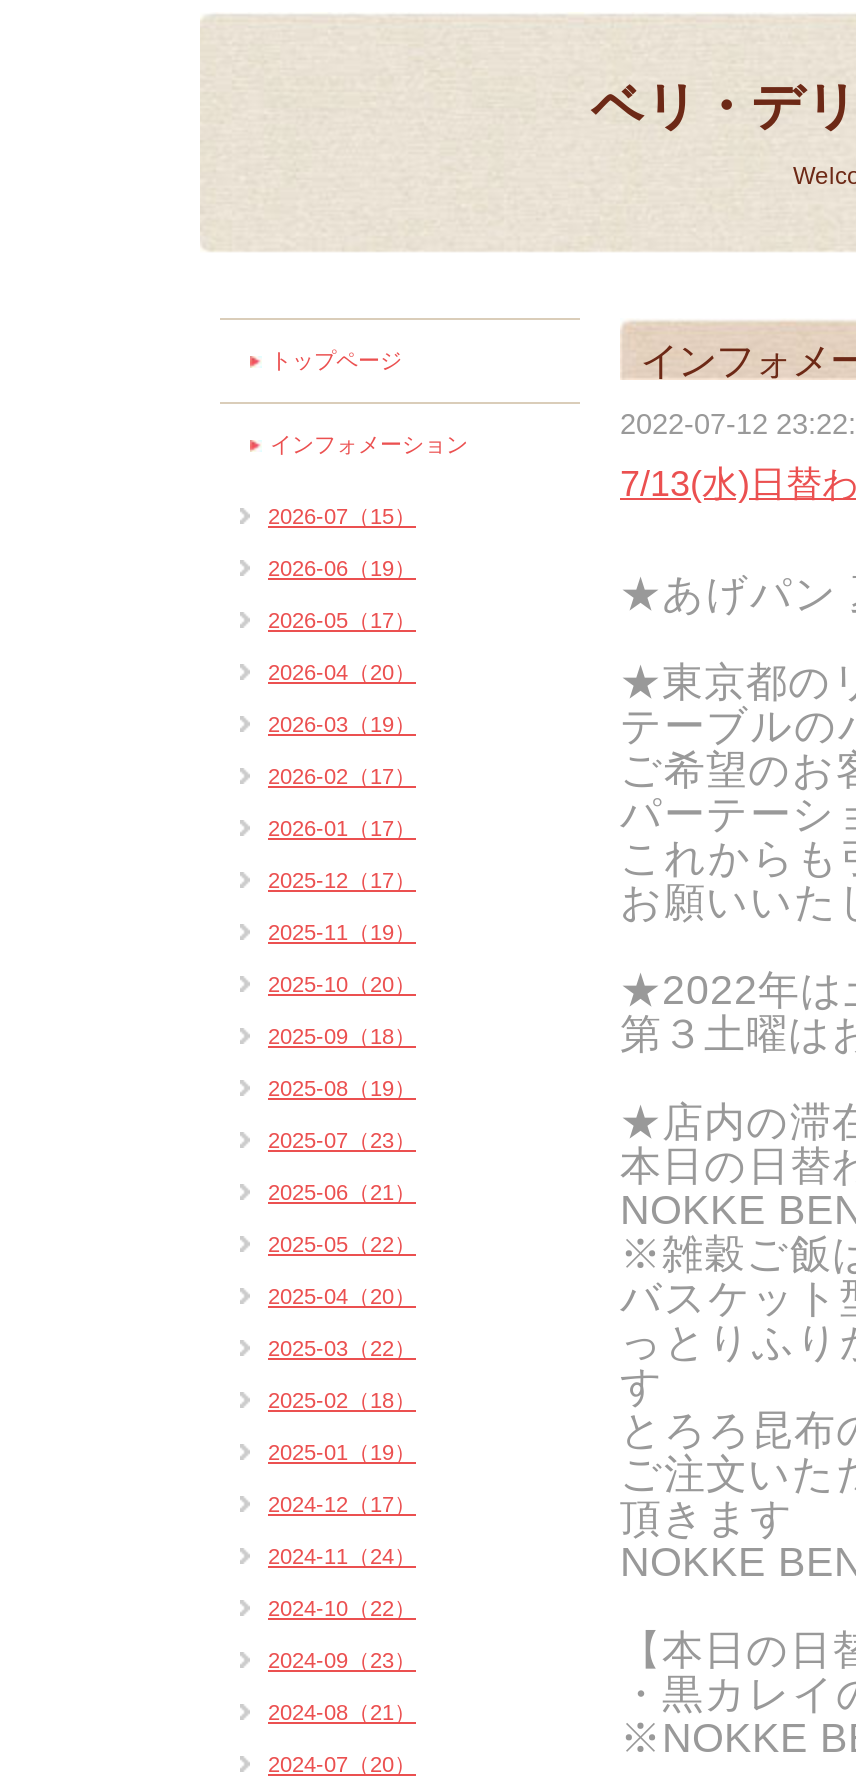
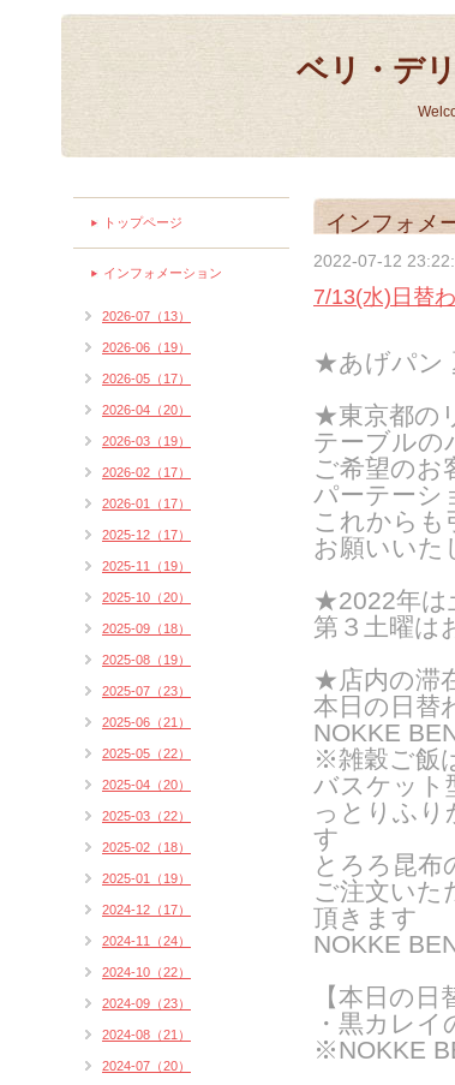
- 2026-07（15）
+ 2026-07（13）
